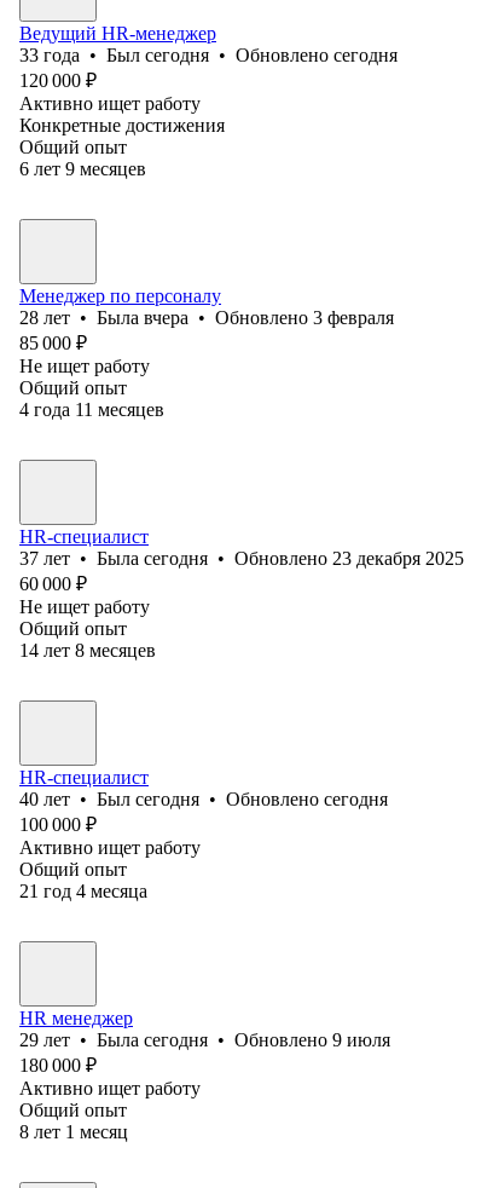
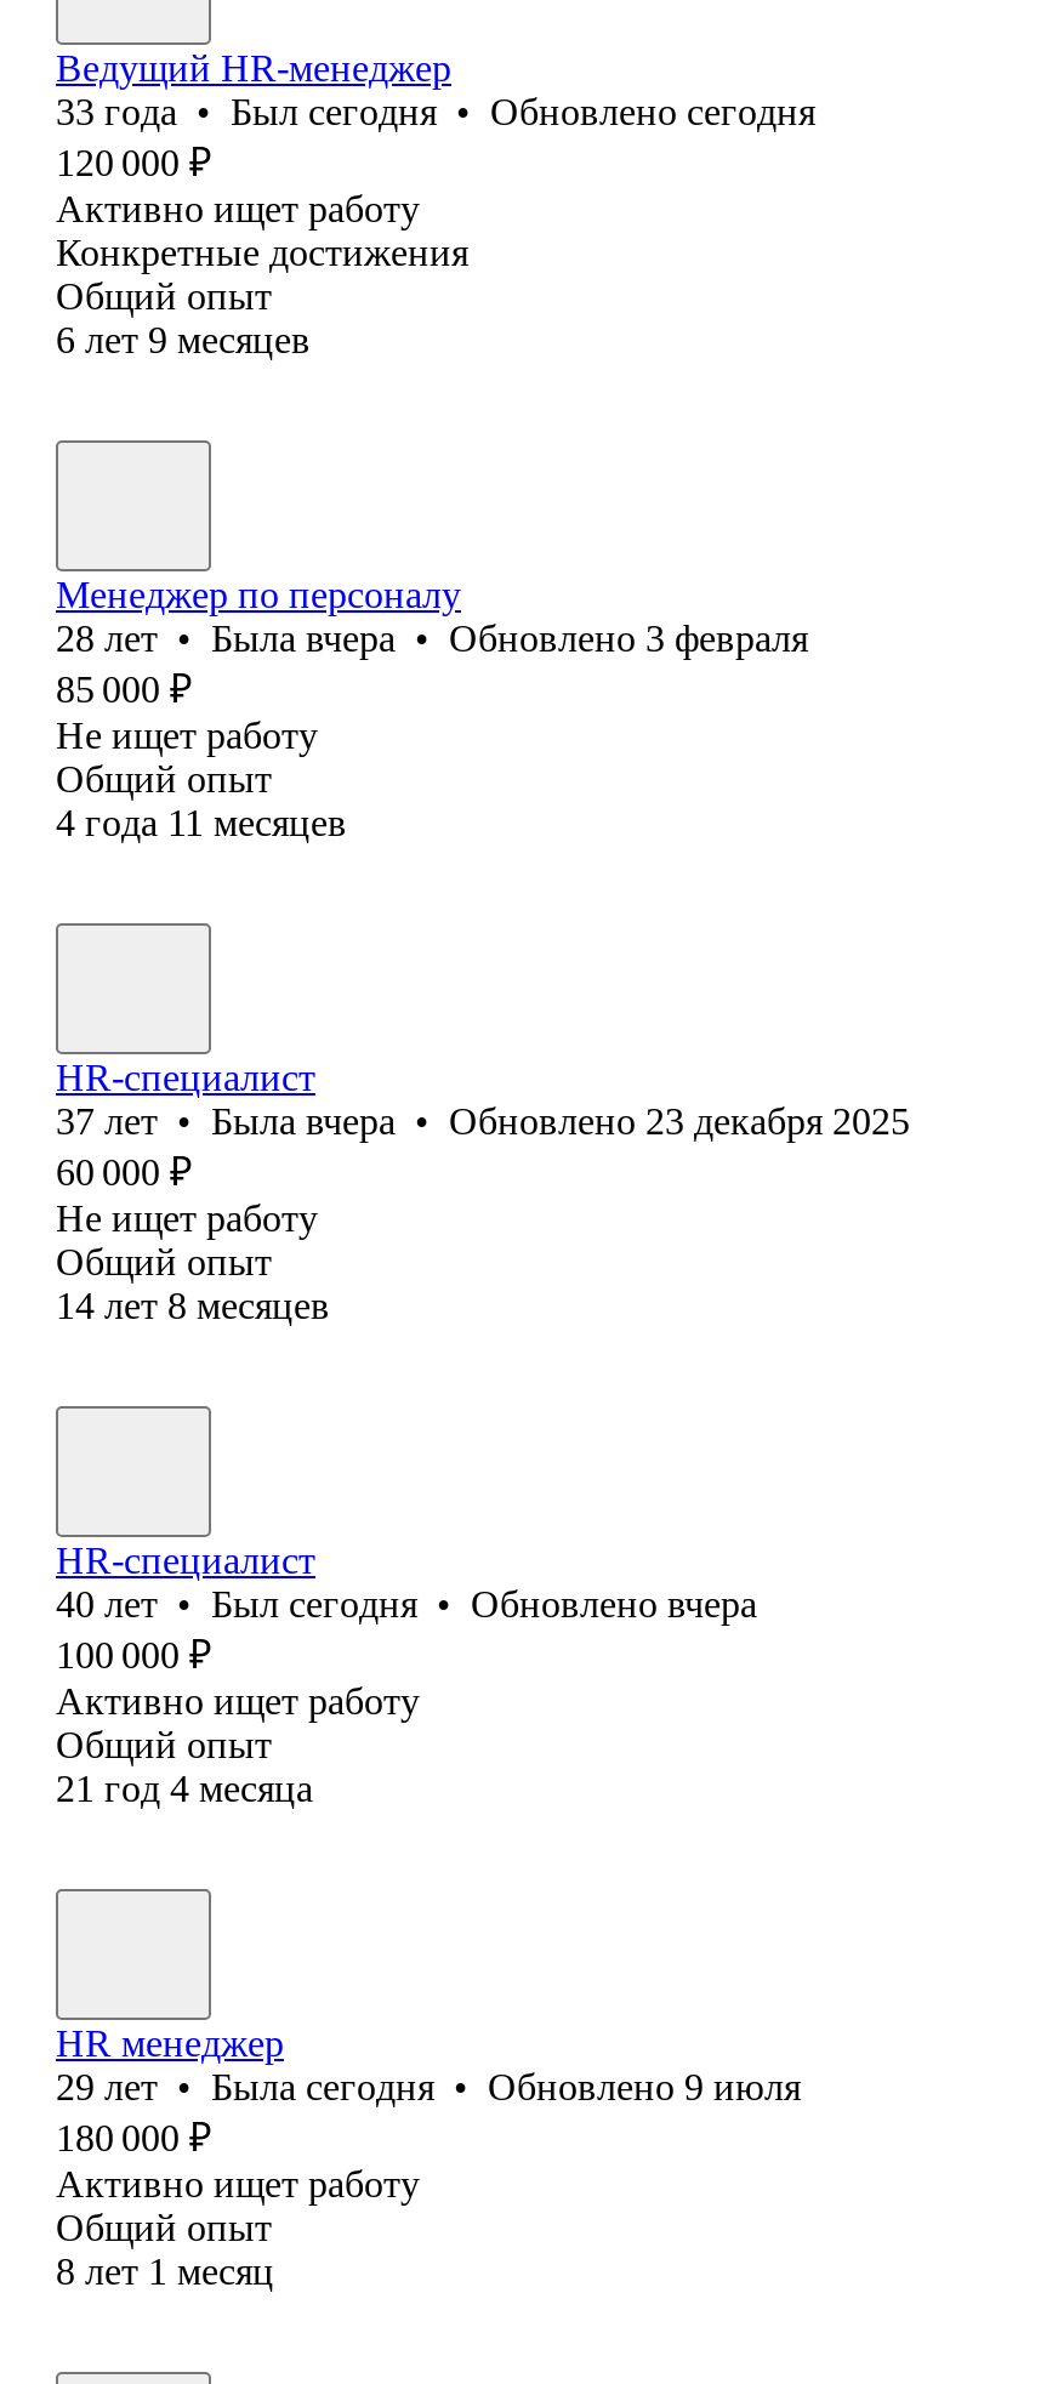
- 37 лет • Была сегодня • Обновлено 23 декабря 2025
+ 37 лет • Была вчера • Обновлено 23 декабря 2025

- 40 лет • Был сегодня • Обновлено сегодня
+ 40 лет • Был сегодня • Обновлено вчера
